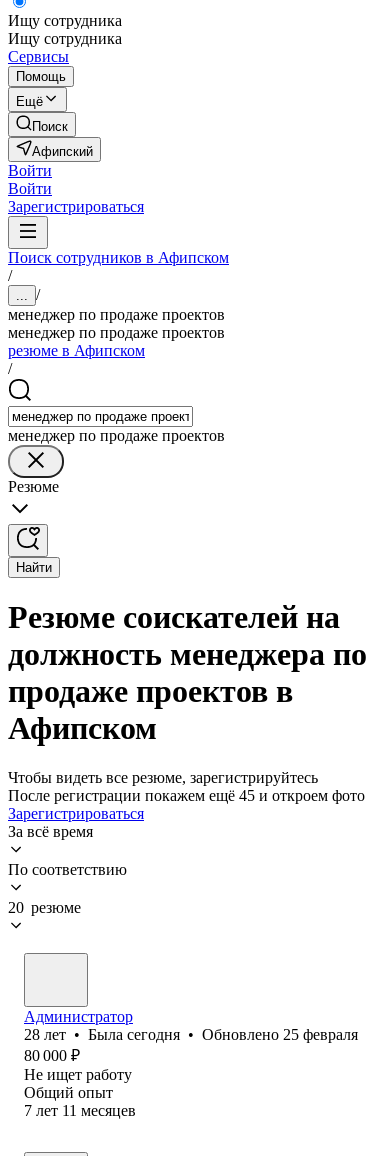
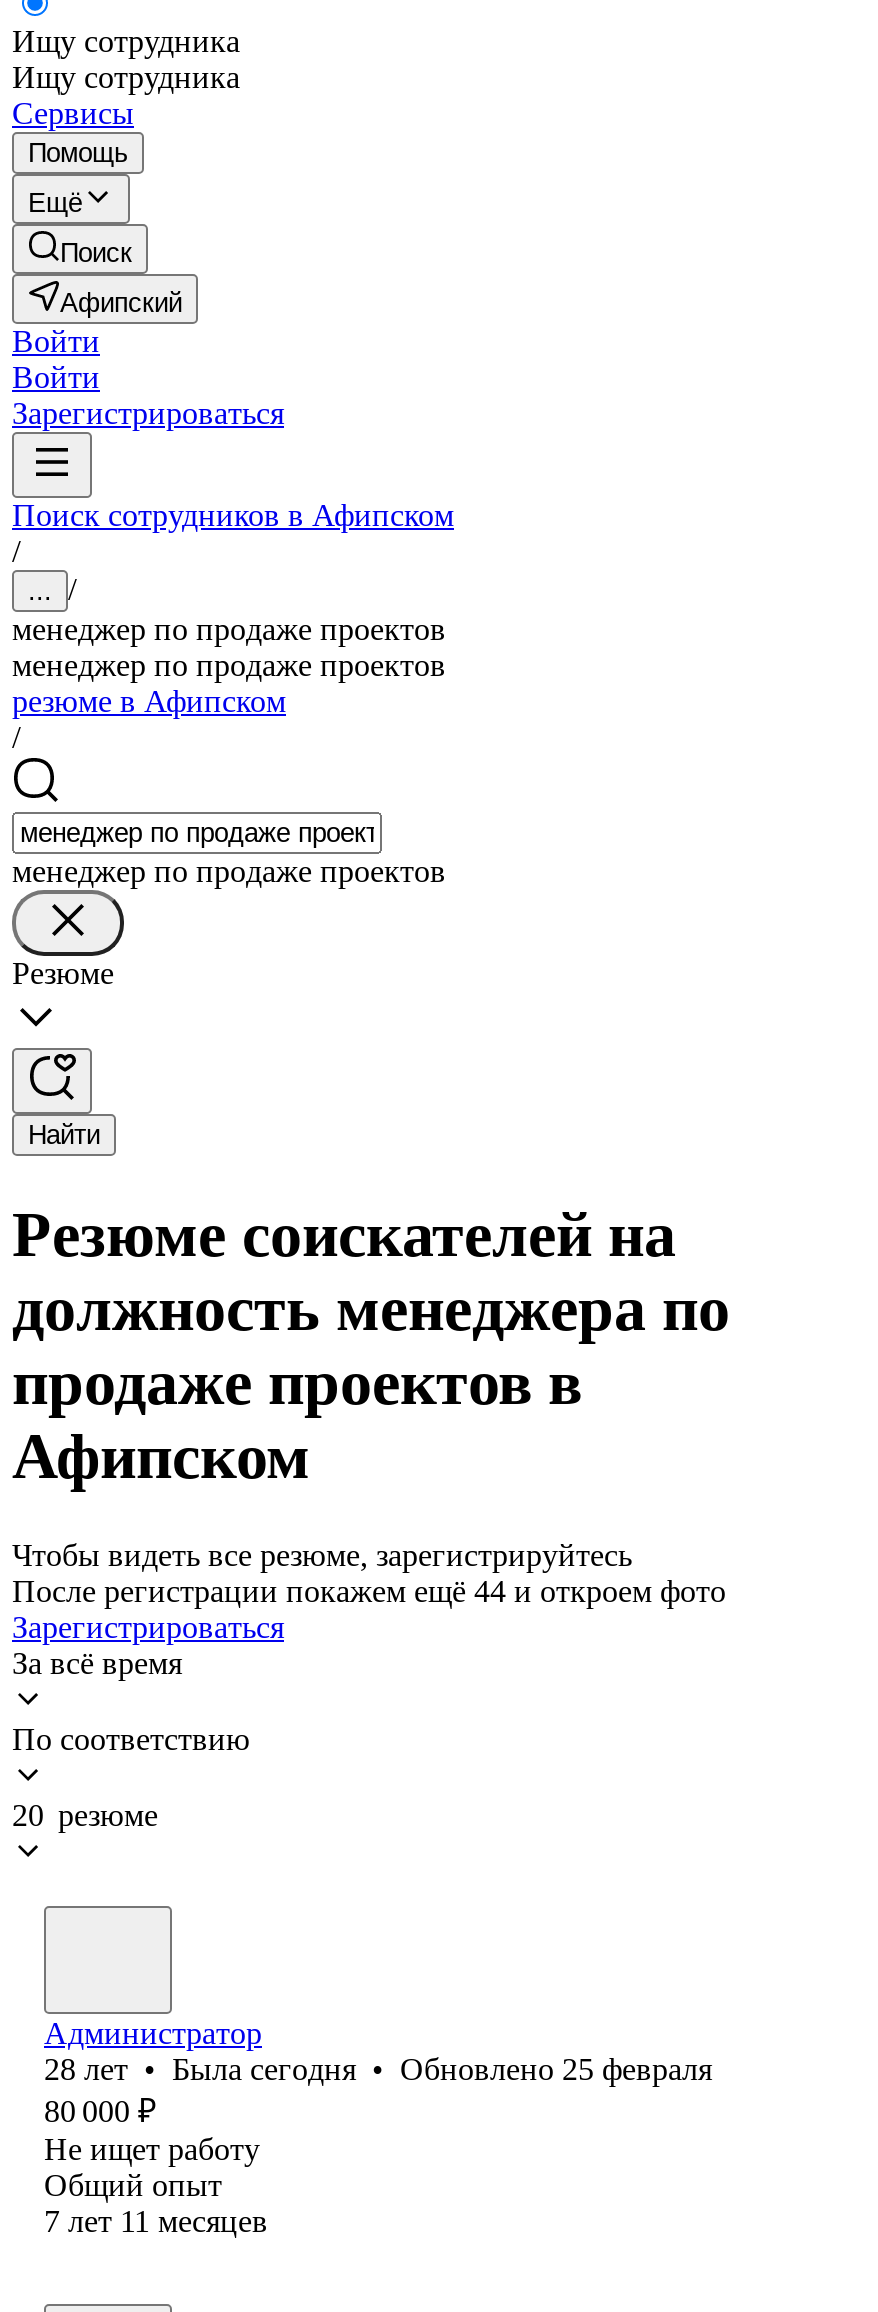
- После регистрации покажем ещё 45 и откроем фото
+ После регистрации покажем ещё 44 и откроем фото
